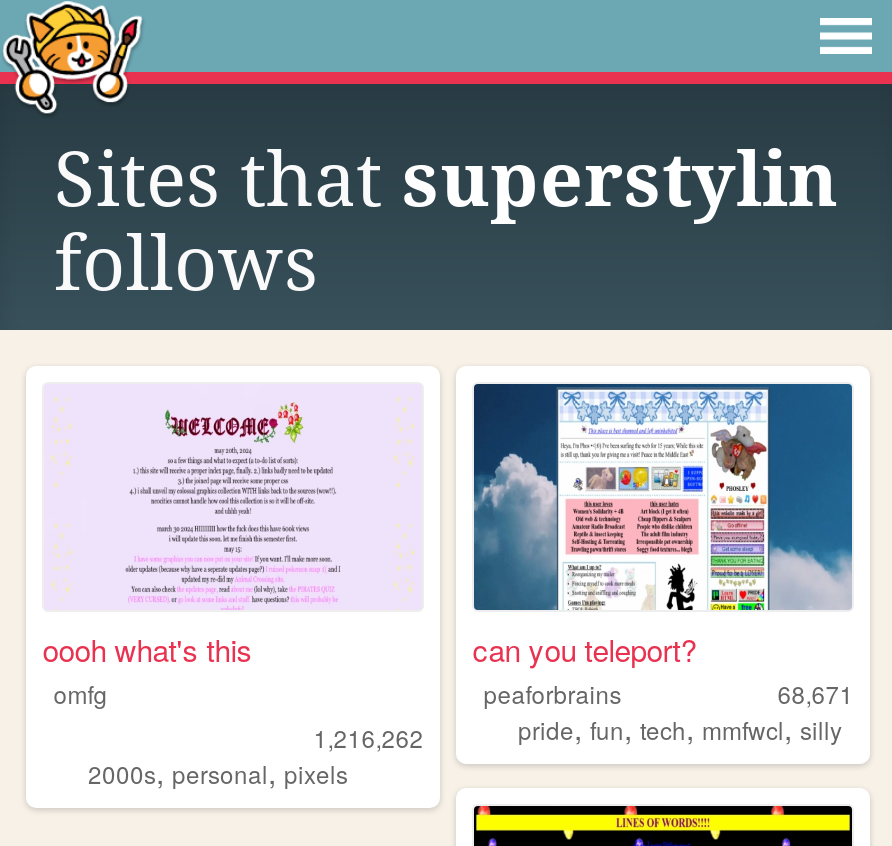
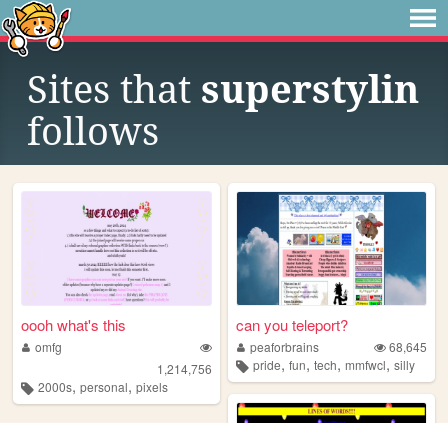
- 68,671
+ 68,645

- 1,216,262
+ 1,214,756
